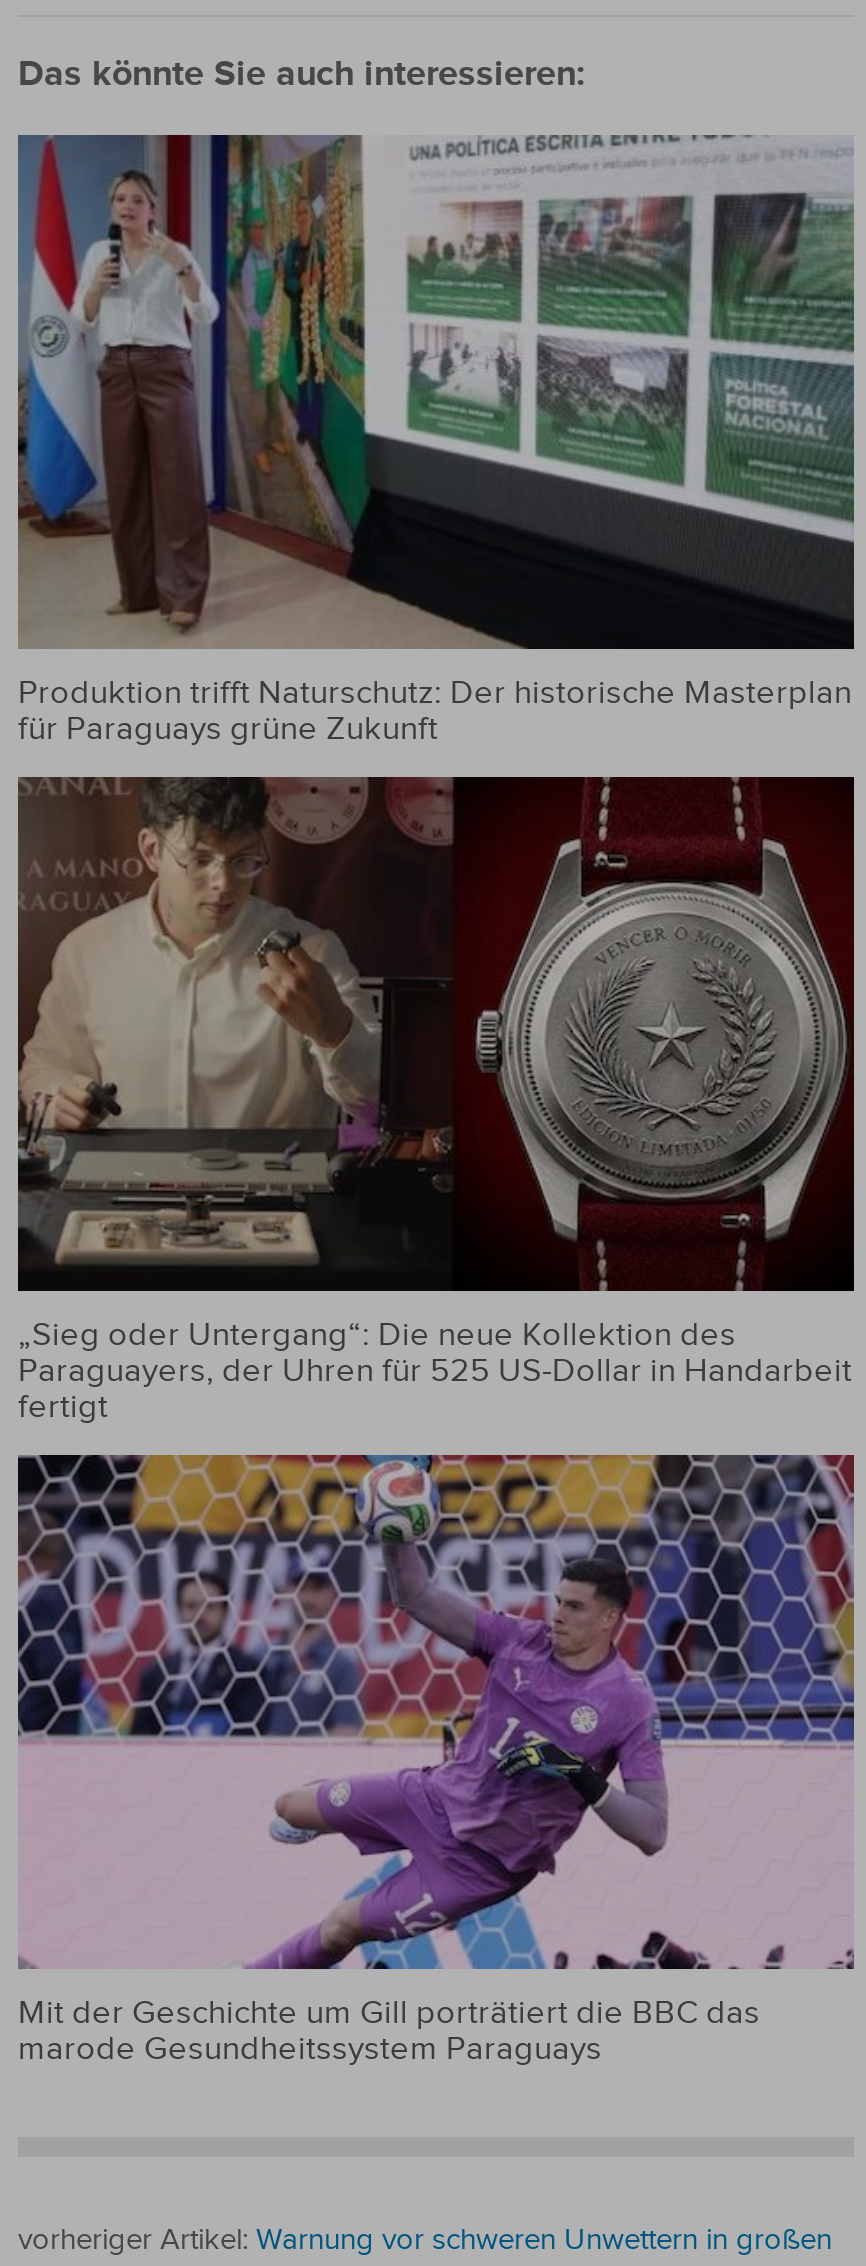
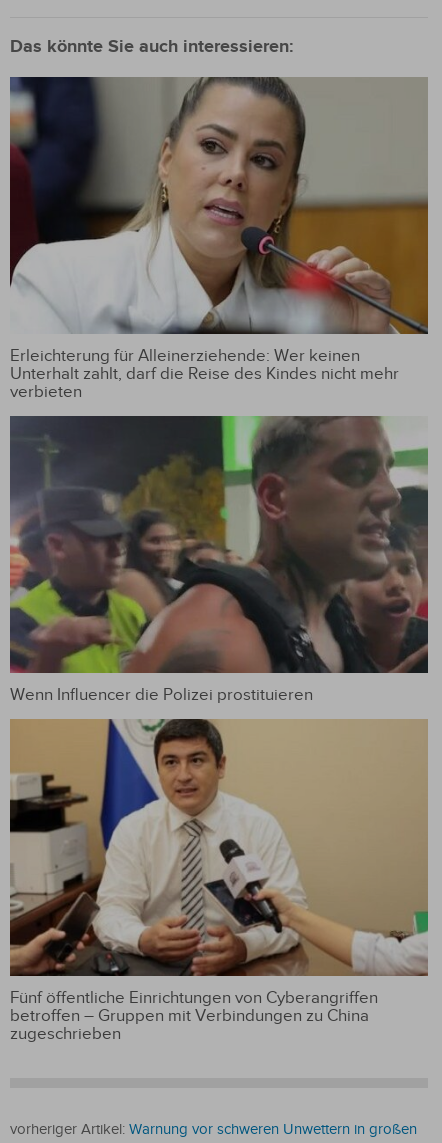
- [image]
- Produktion trifft Naturschutz: Der historische Masterplan
- für Paraguays grüne Zukunft
+ [image]
+ Erleichterung für Alleinerziehende: Wer keinen
+ Unterhalt zahlt, darf die Reise des Kindes nicht mehr
+ verbieten

- [image]
- „Sieg oder Untergang“: Die neue Kollektion des
- Paraguayers, der Uhren für 525 US-Dollar in Handarbeit
- fertigt
+ [image]
+ Wenn Influencer die Polizei prostituieren

- [image]
- Mit der Geschichte um Gill porträtiert die BBC das
- marode Gesundheitssystem Paraguays
+ [image]
+ Fünf öffentliche Einrichtungen von Cyberangriffen
+ betroffen – Gruppen mit Verbindungen zu China
+ zugeschrieben
